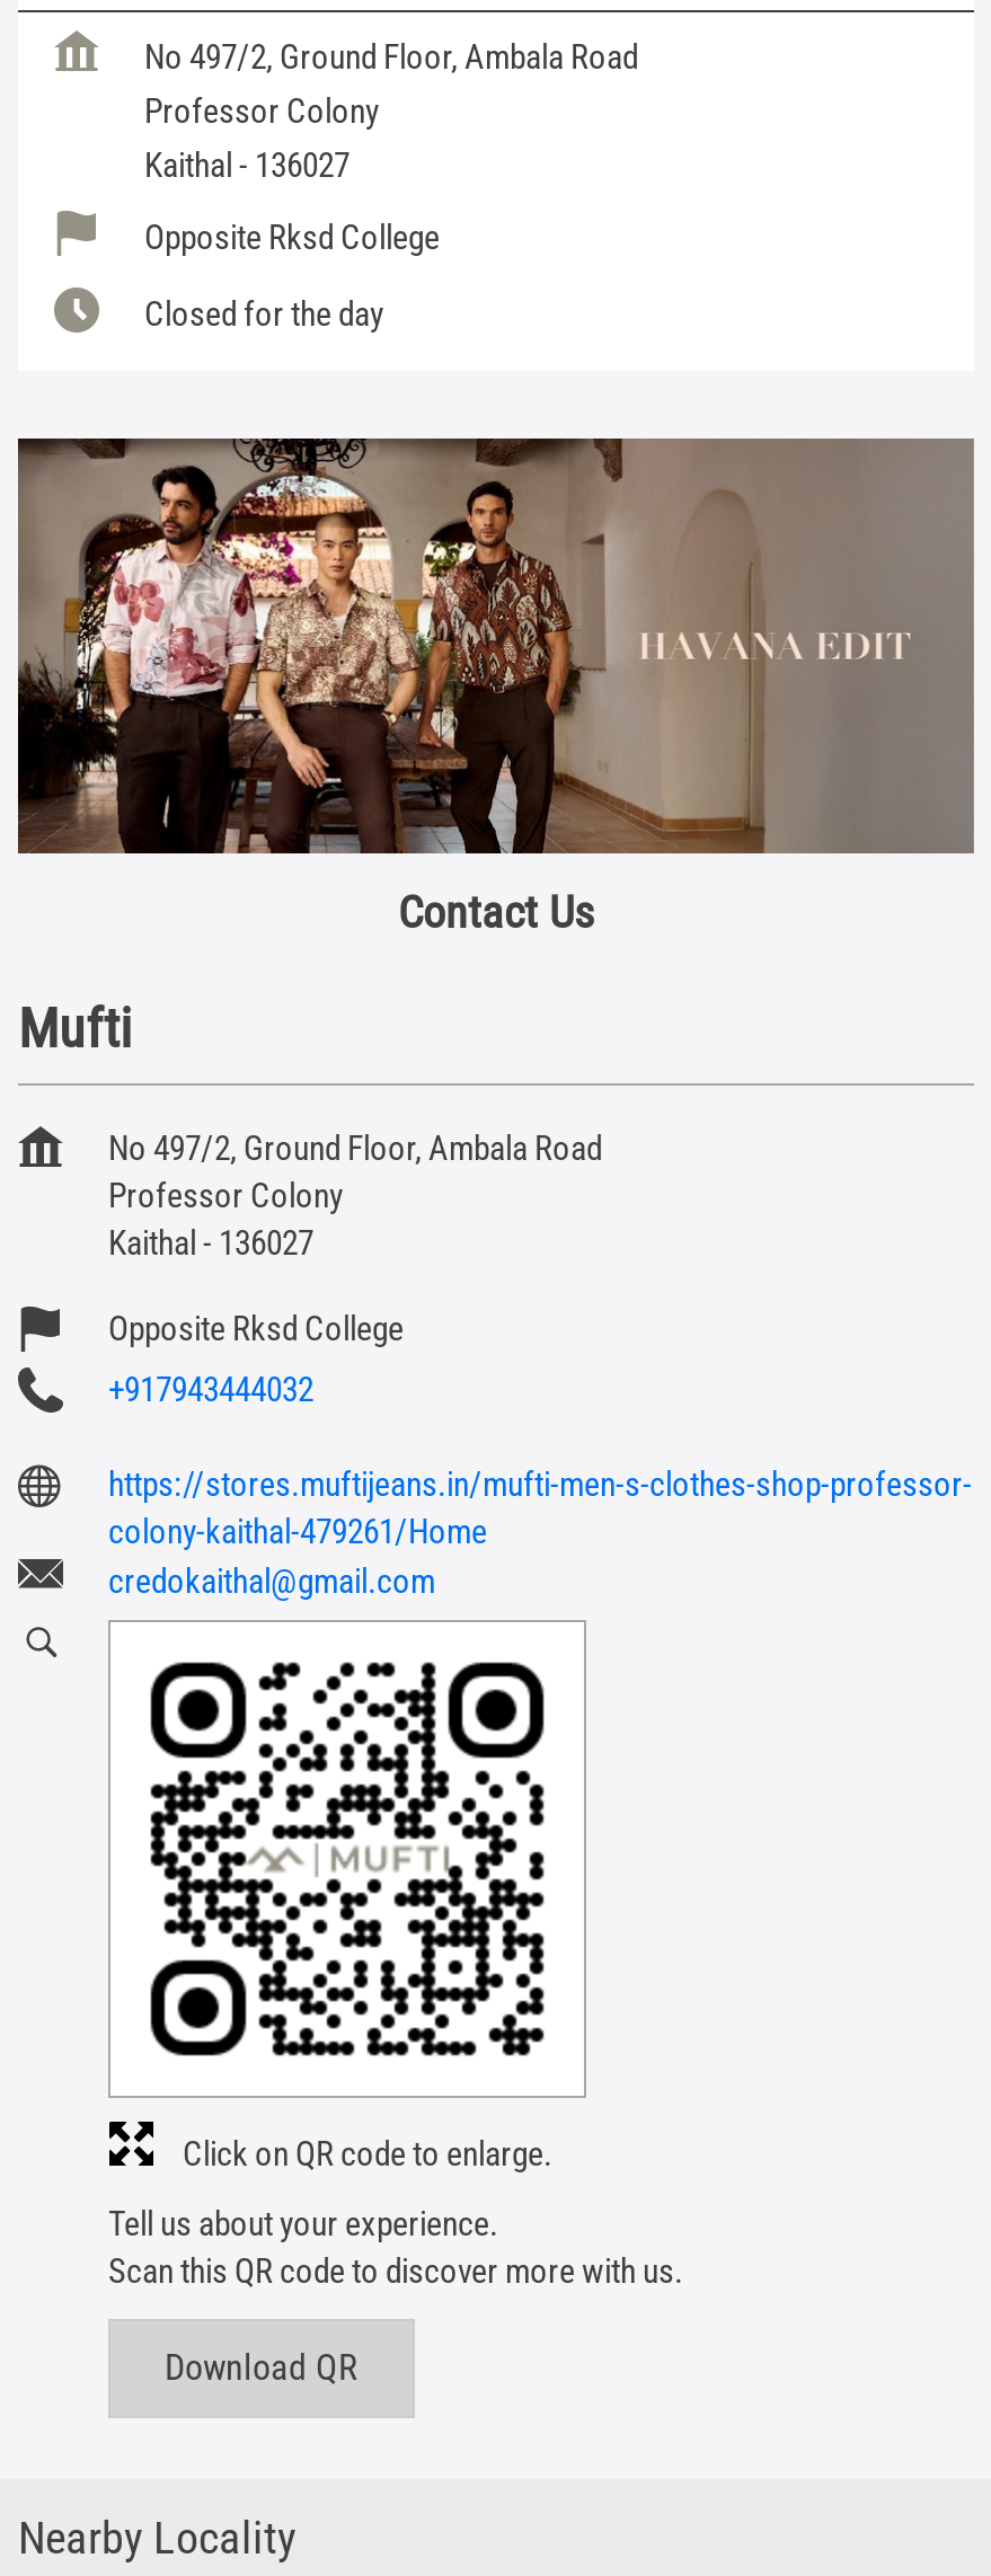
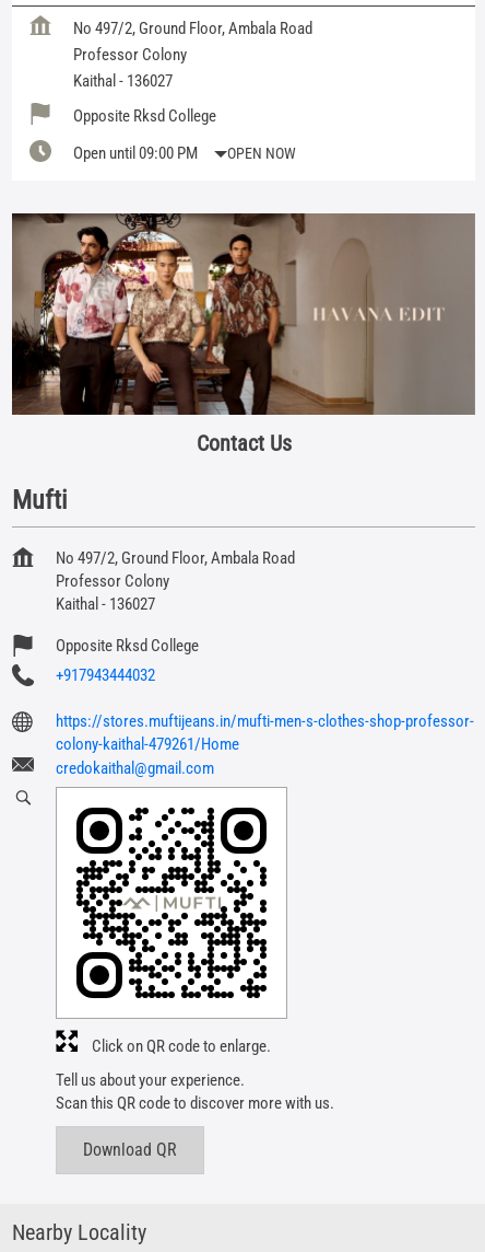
- Closed for the day
+ Open until 09:00 PM
+ OPEN NOW
